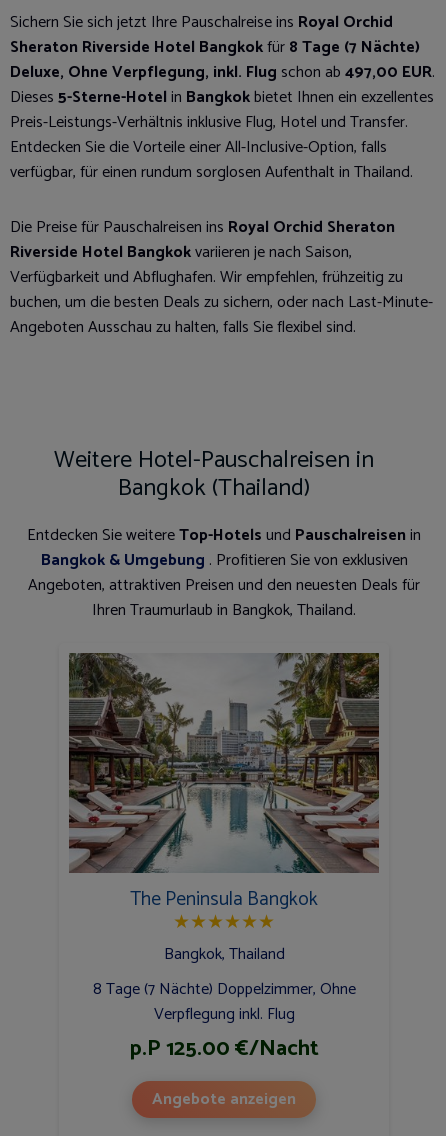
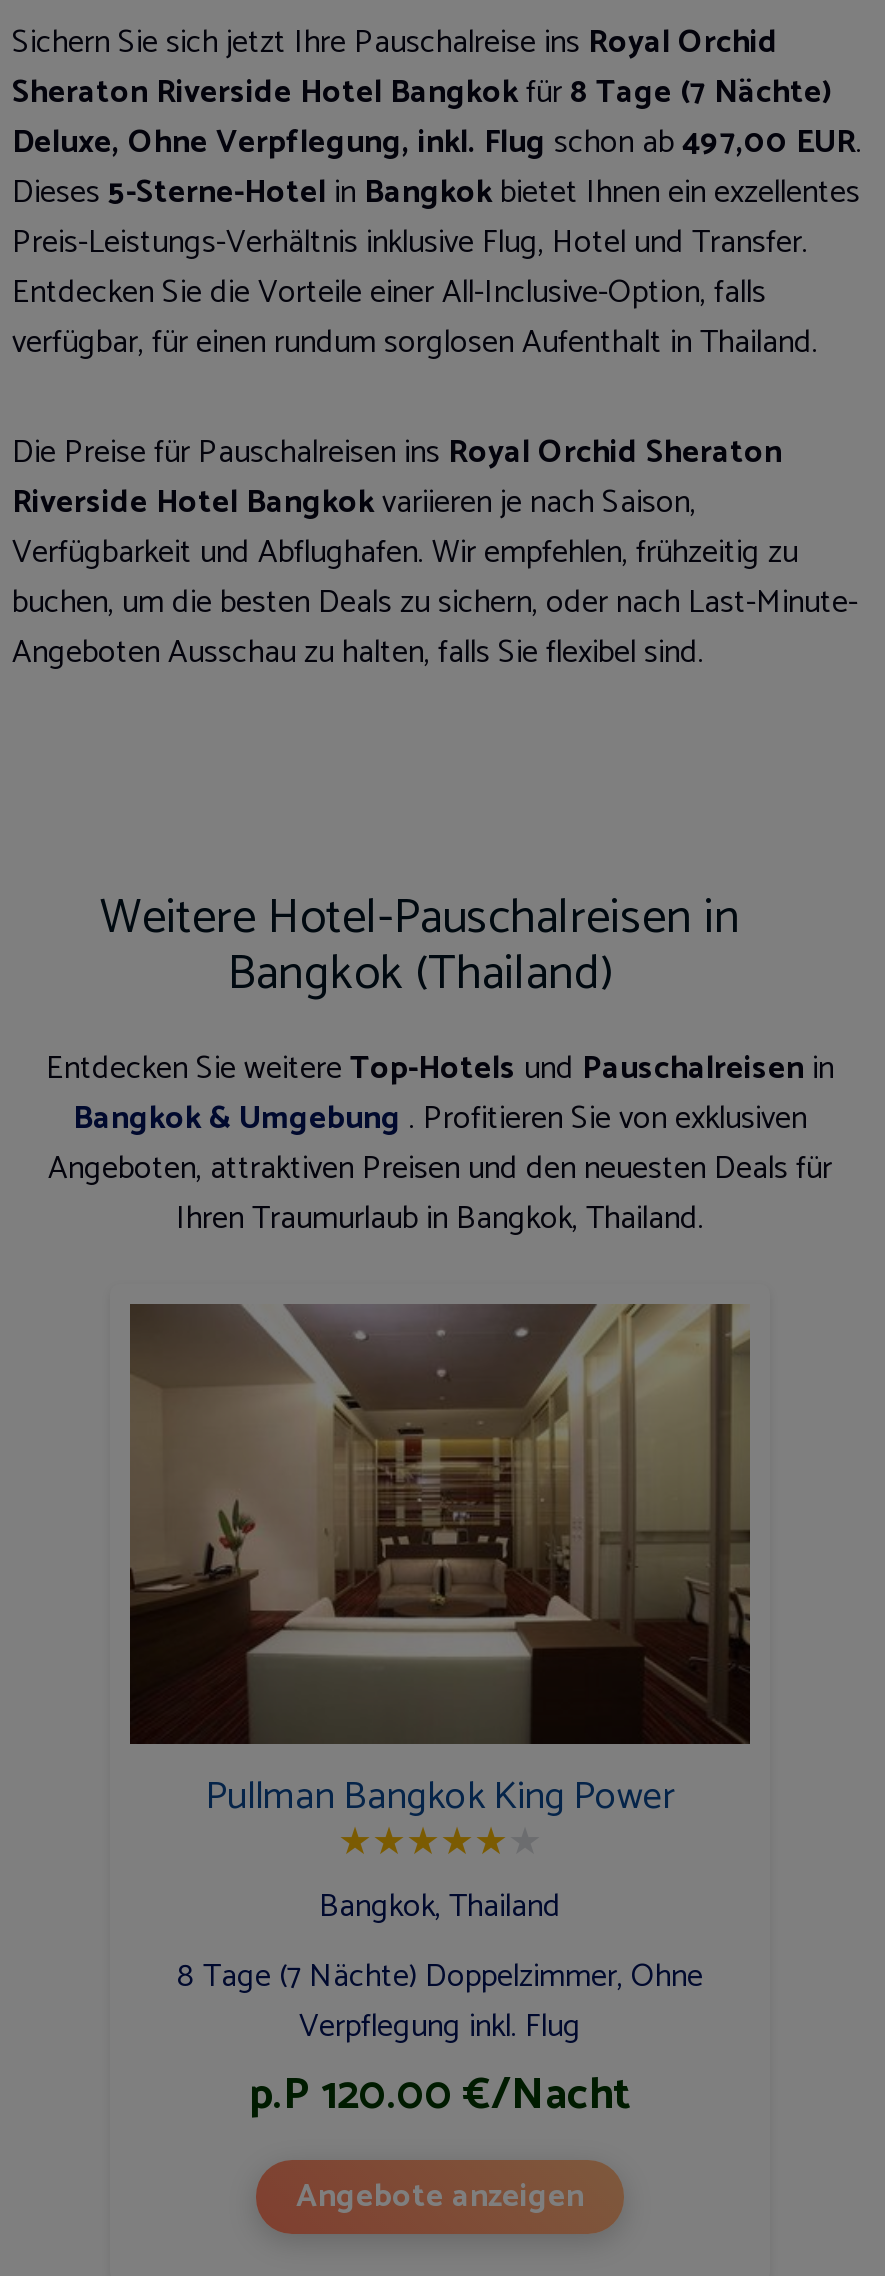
- [image]
- The Peninsula Bangkok
+ [image]
+ Pullman Bangkok King Power

- p.P 125.00 €/Nacht
+ p.P 120.00 €/Nacht
